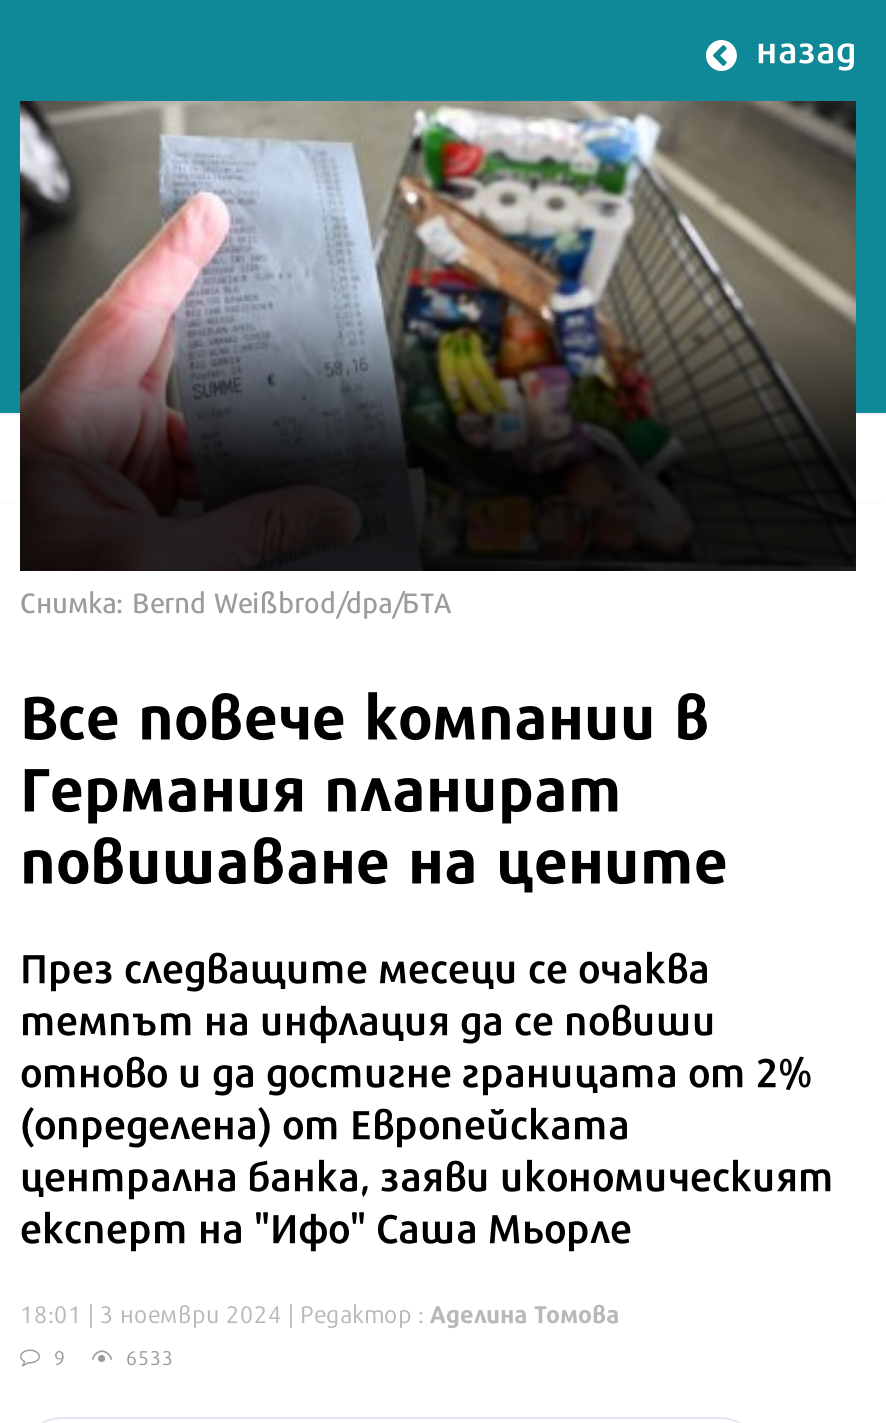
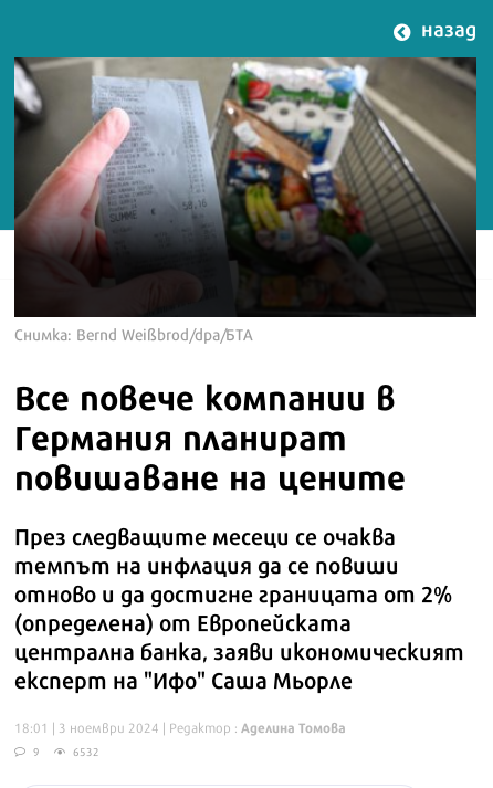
- 9 6533
+ 9 6532
